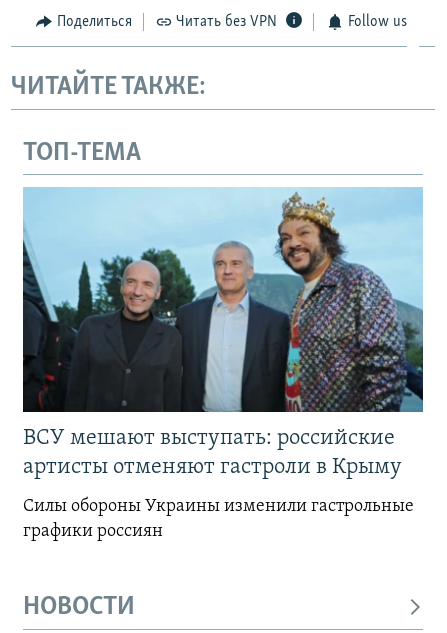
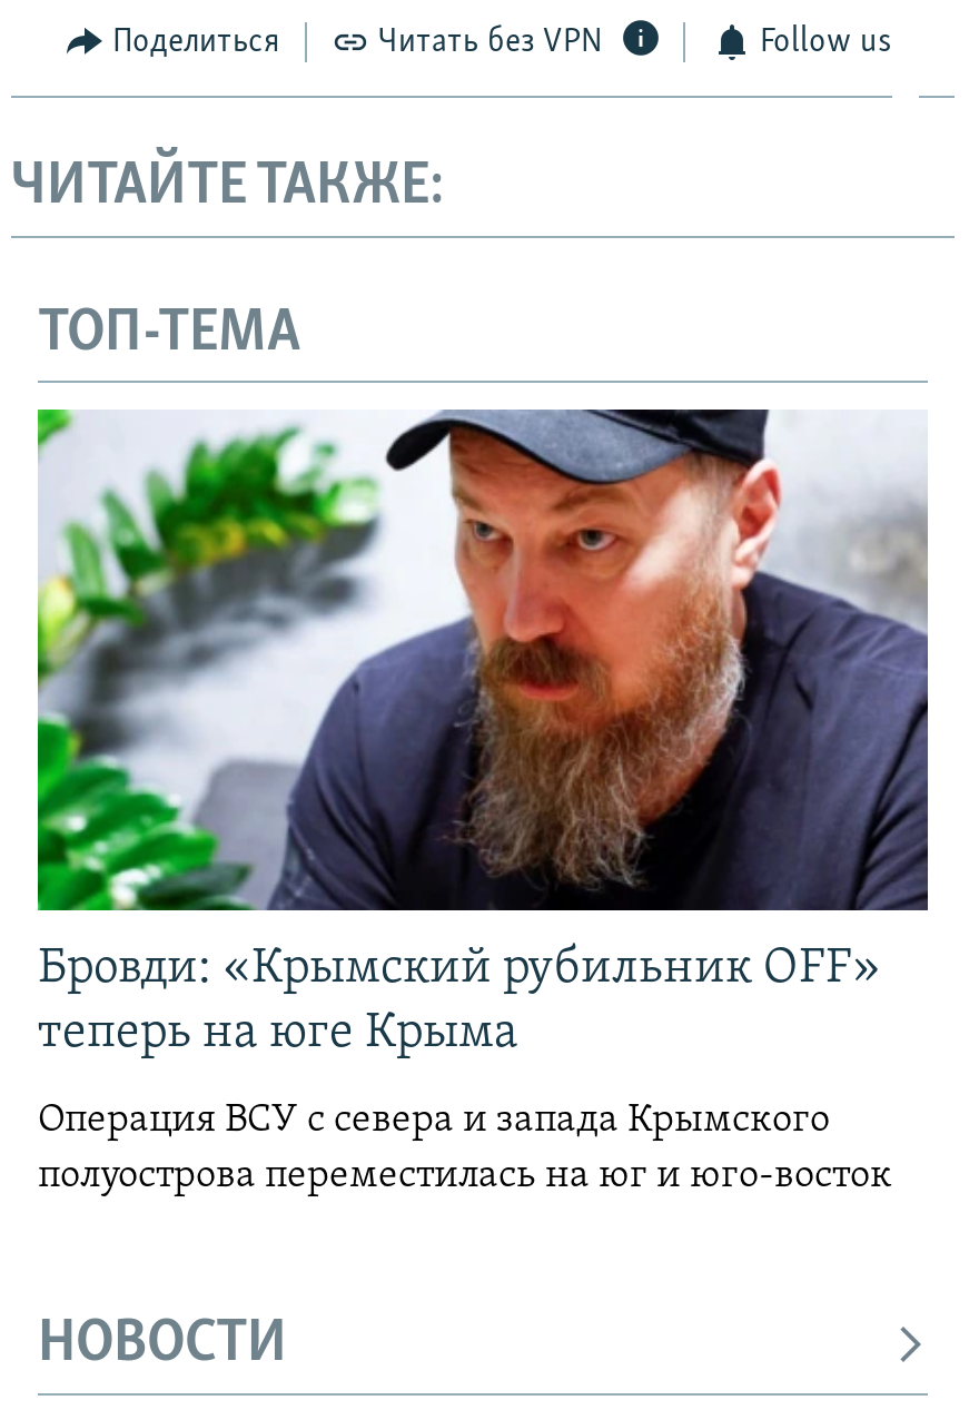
- [image]
- ВСУ мешают выступать: российские
- артисты отменяют гастроли в Крыму
+ [image]
+ Бровди: «Крымский рубильник OFF»
+ теперь на юге Крыма

- Силы обороны Украины изменили гастрольные
- графики россиян
+ Операция ВСУ с севера и запада Крымского
+ полуострова переместилась на юг и юго-восток
